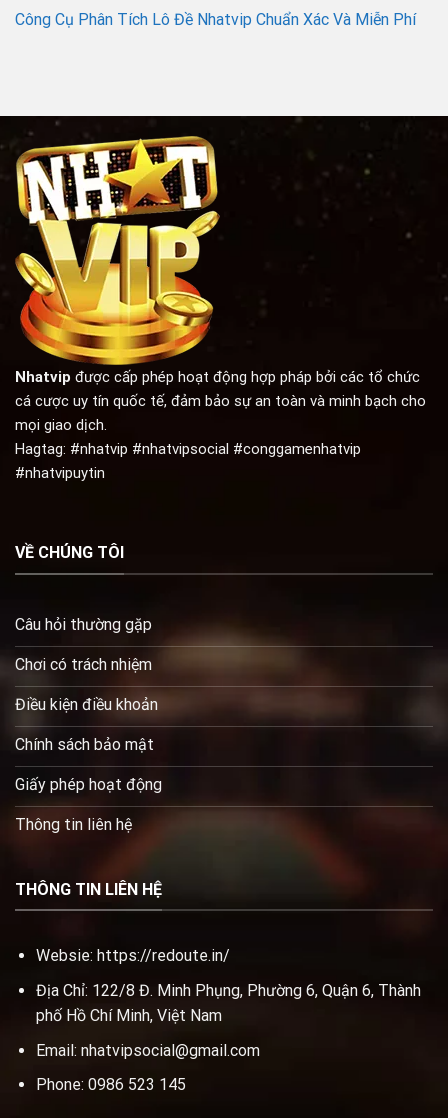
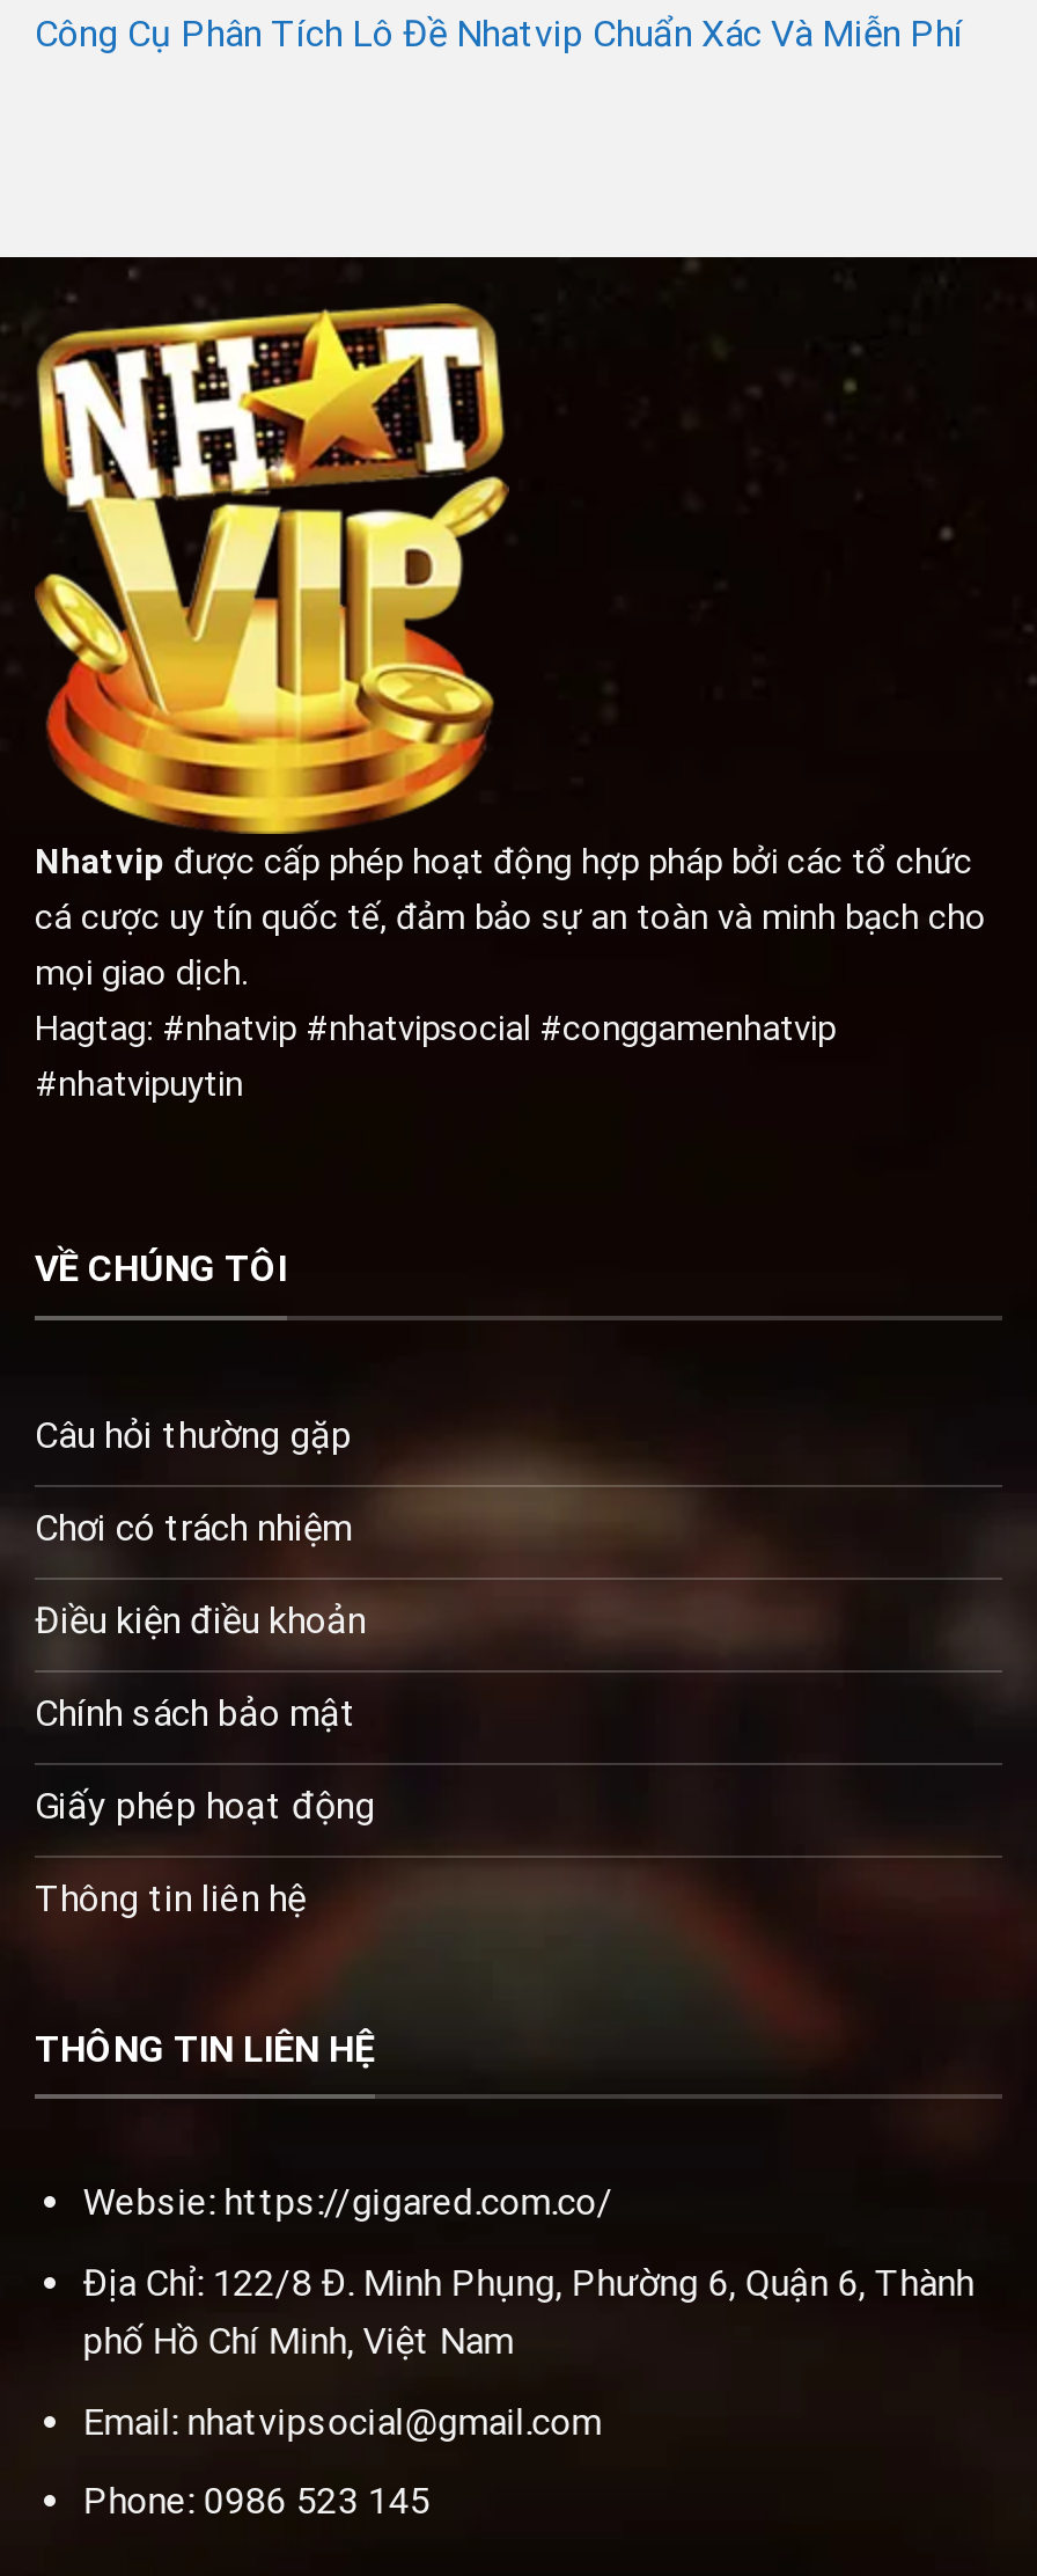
- Websie: https://redoute.in/
+ Websie: https://gigared.com.co/
